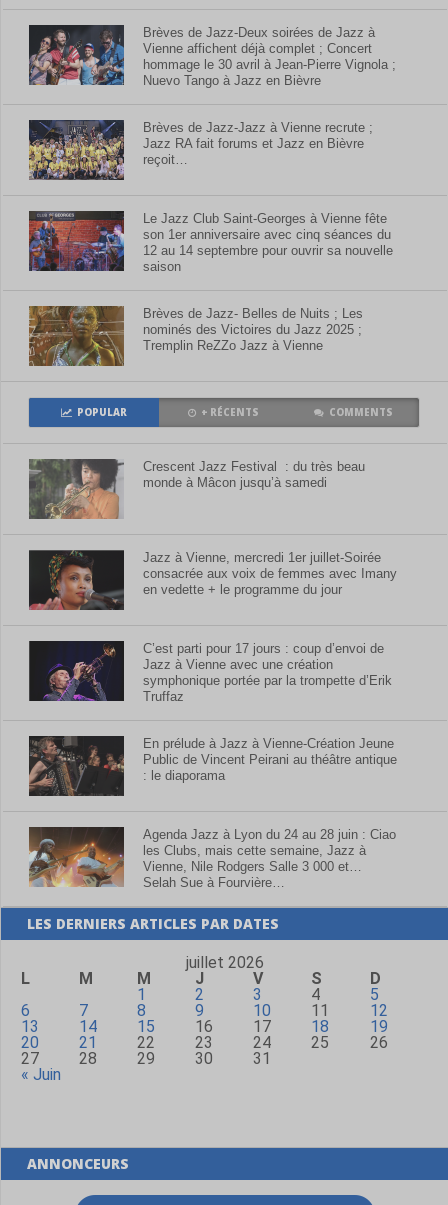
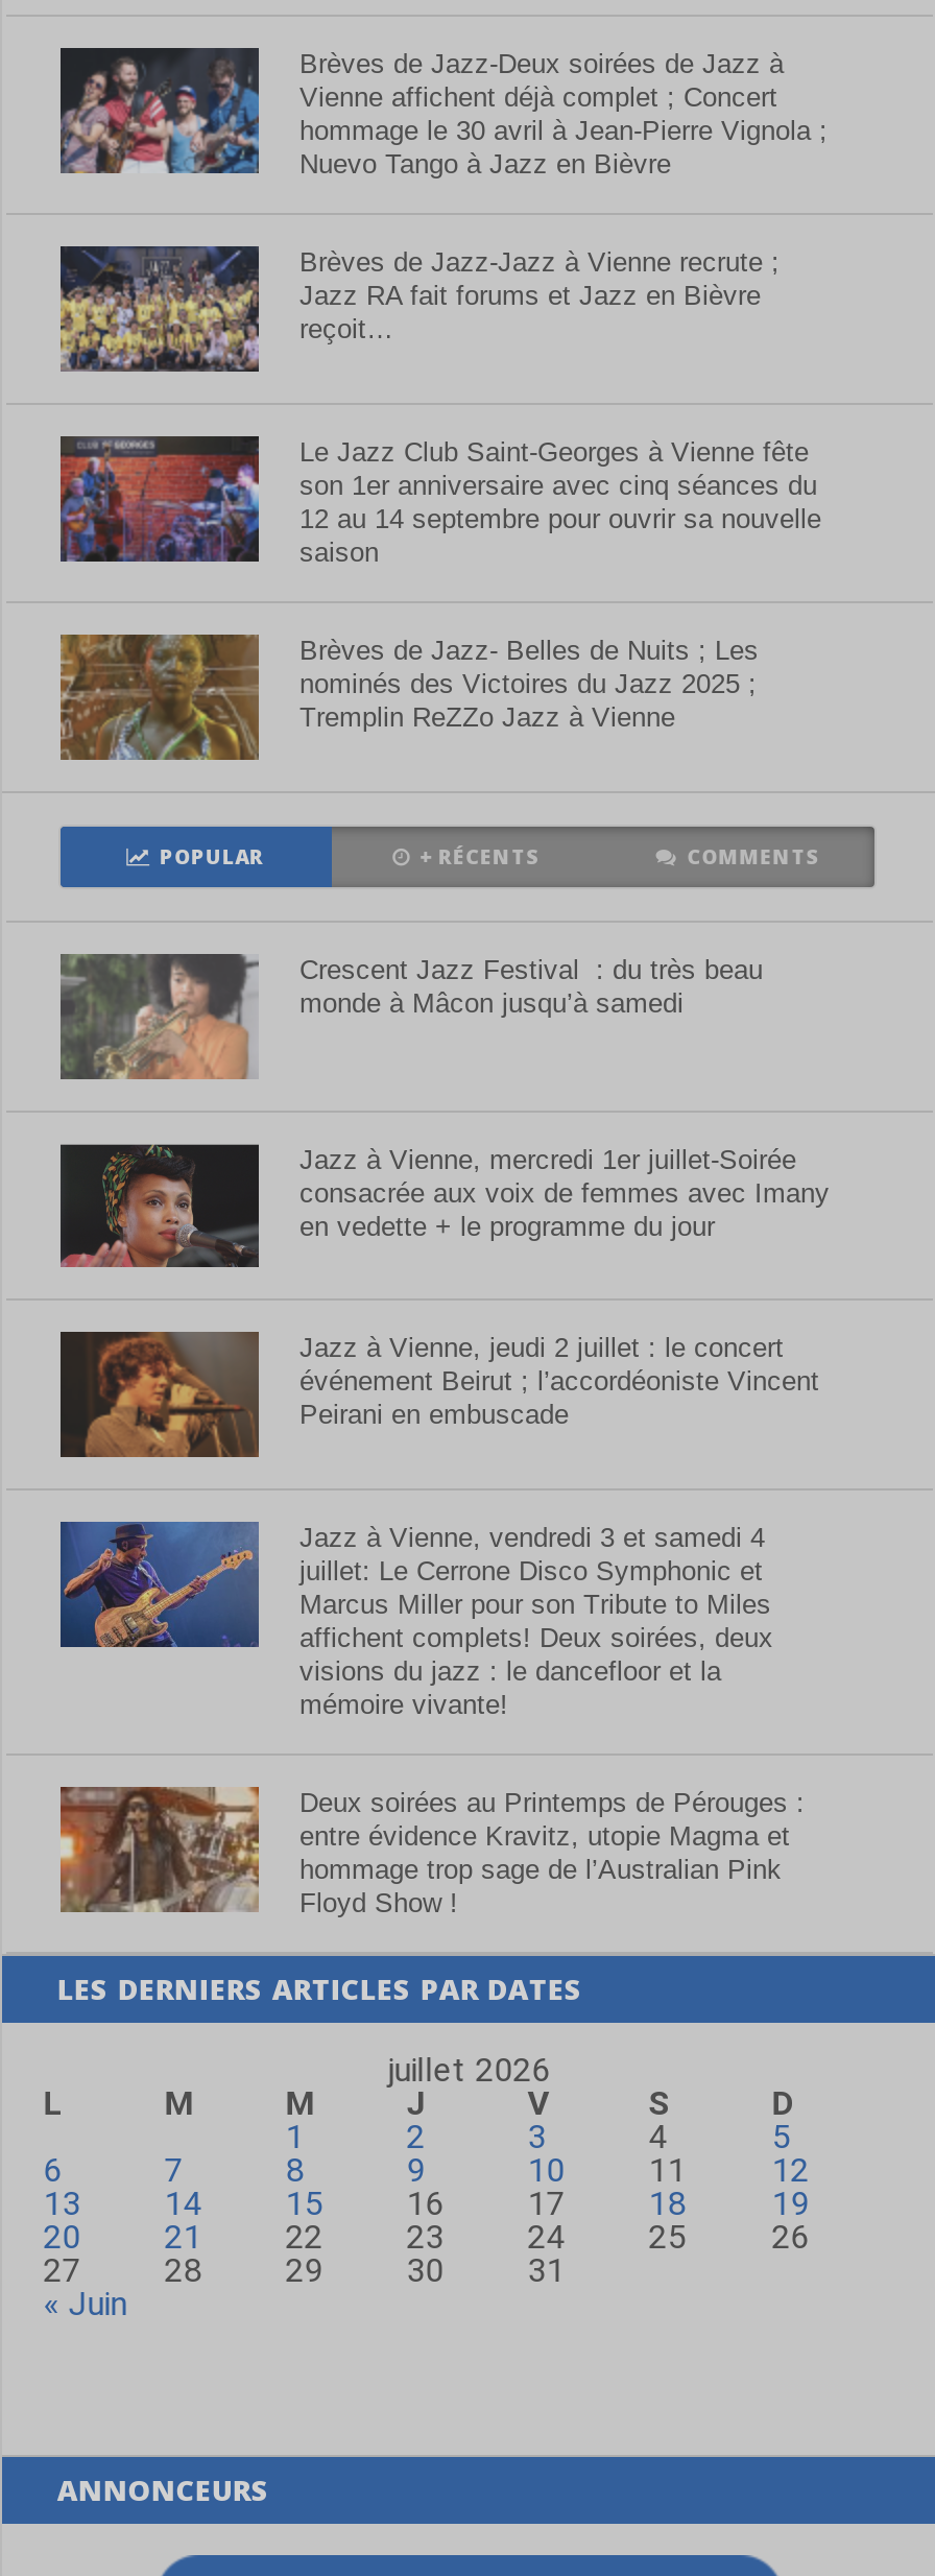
- [image]
- C’est parti pour 17 jours : coup d’envoi de
- Jazz à Vienne avec une création
- symphonique portée par la trompette d’Erik
- Truffaz
+ [image]
+ Jazz à Vienne, jeudi 2 juillet : le concert
+ événement Beirut ; l’accordéoniste Vincent
+ Peirani en embuscade

- [image]
- En prélude à Jazz à Vienne-Création Jeune
- Public de Vincent Peirani au théâtre antique
- : le diaporama
+ [image]
+ Jazz à Vienne, vendredi 3 et samedi 4
+ juillet: Le Cerrone Disco Symphonic et
+ Marcus Miller pour son Tribute to Miles
+ affichent complets! Deux soirées, deux
+ visions du jazz : le dancefloor et la
+ mémoire vivante!

- [image]
- Agenda Jazz à Lyon du 24 au 28 juin : Ciao
- les Clubs, mais cette semaine, Jazz à
- Vienne, Nile Rodgers Salle 3 000 et…
- Selah Sue à Fourvière…
+ [image]
+ Deux soirées au Printemps de Pérouges :
+ entre évidence Kravitz, utopie Magma et
+ hommage trop sage de l’Australian Pink
+ Floyd Show !
